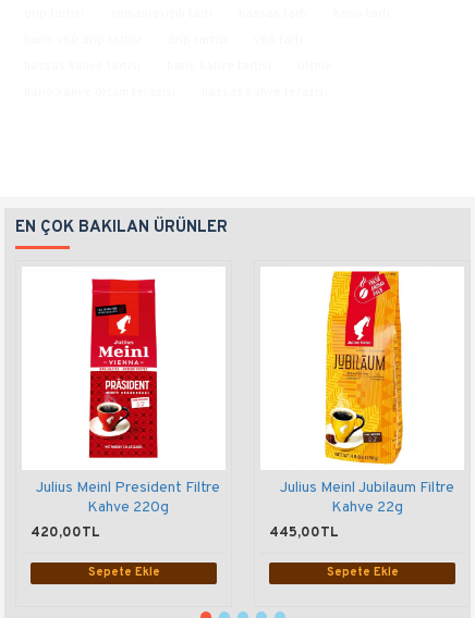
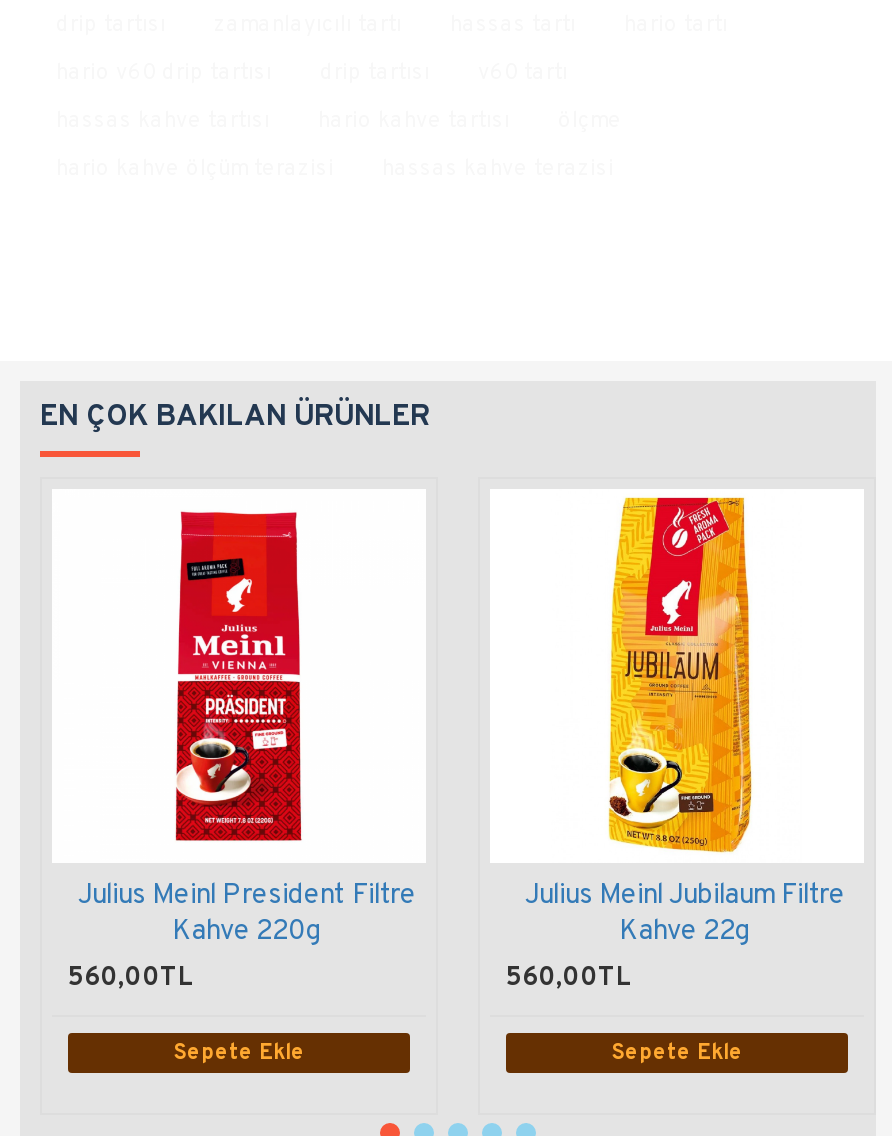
- 420,00TL
+ 560,00TL

- 445,00TL
+ 560,00TL
